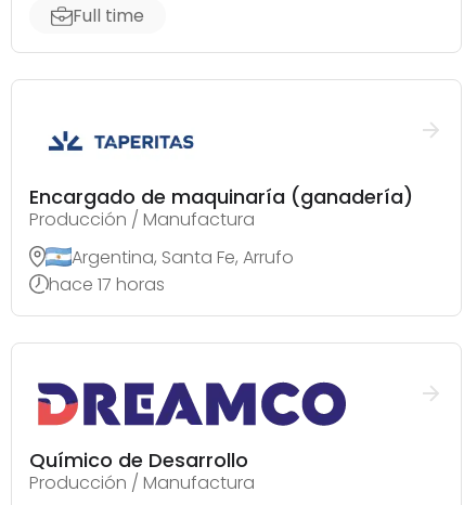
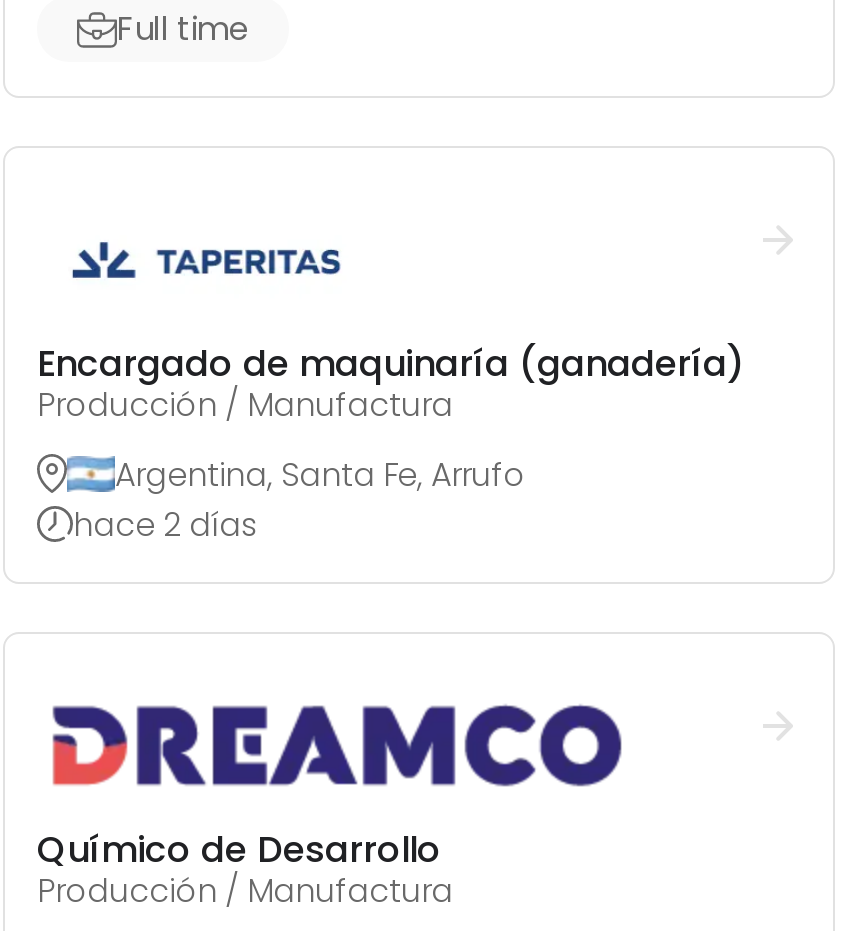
- hace 17 horas
+ hace 2 días
